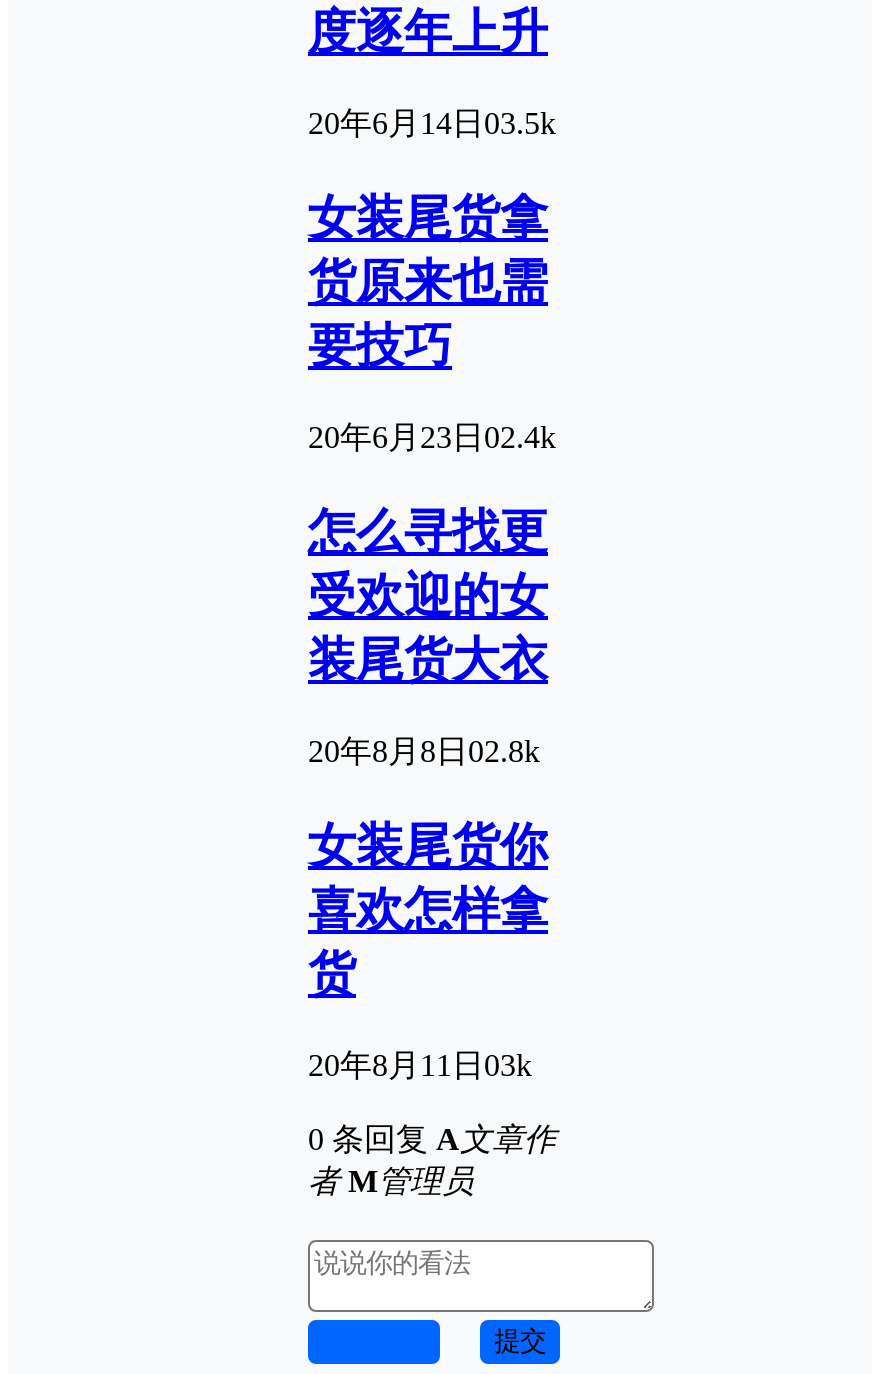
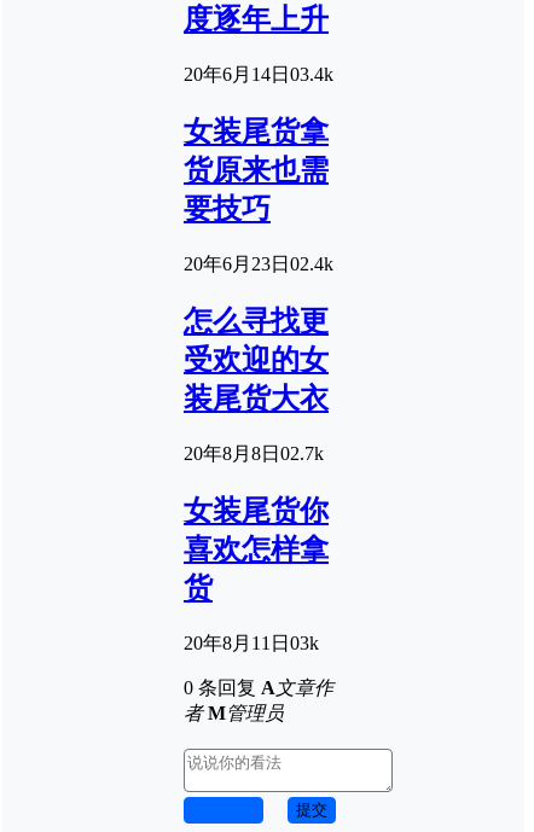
- 20年6月14日03.5k
+ 20年6月14日03.4k

- 20年8月8日02.8k
+ 20年8月8日02.7k
